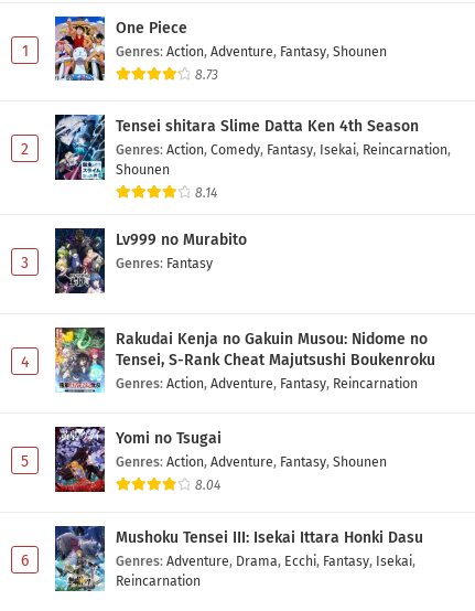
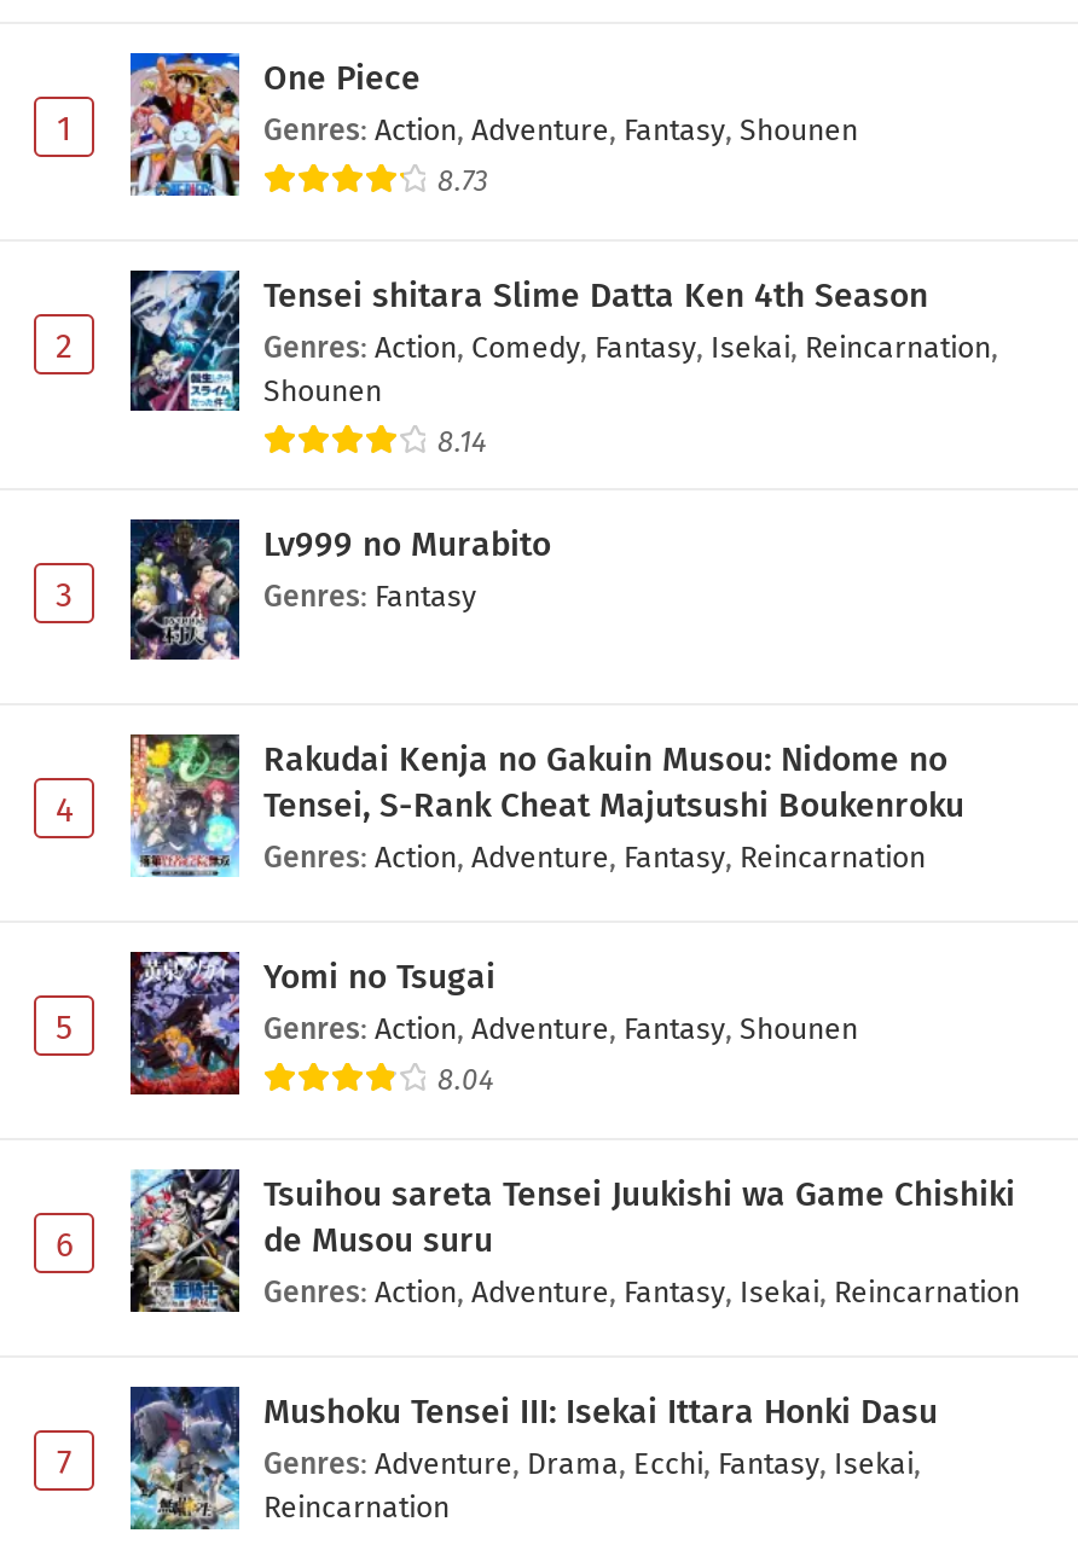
+ [image]
+ Tsuihou sareta Tensei Juukishi wa Game Chishiki
+ de Musou suru
+ Genres: Action, Adventure, Fantasy, Isekai, Reincarnation

+ 7
